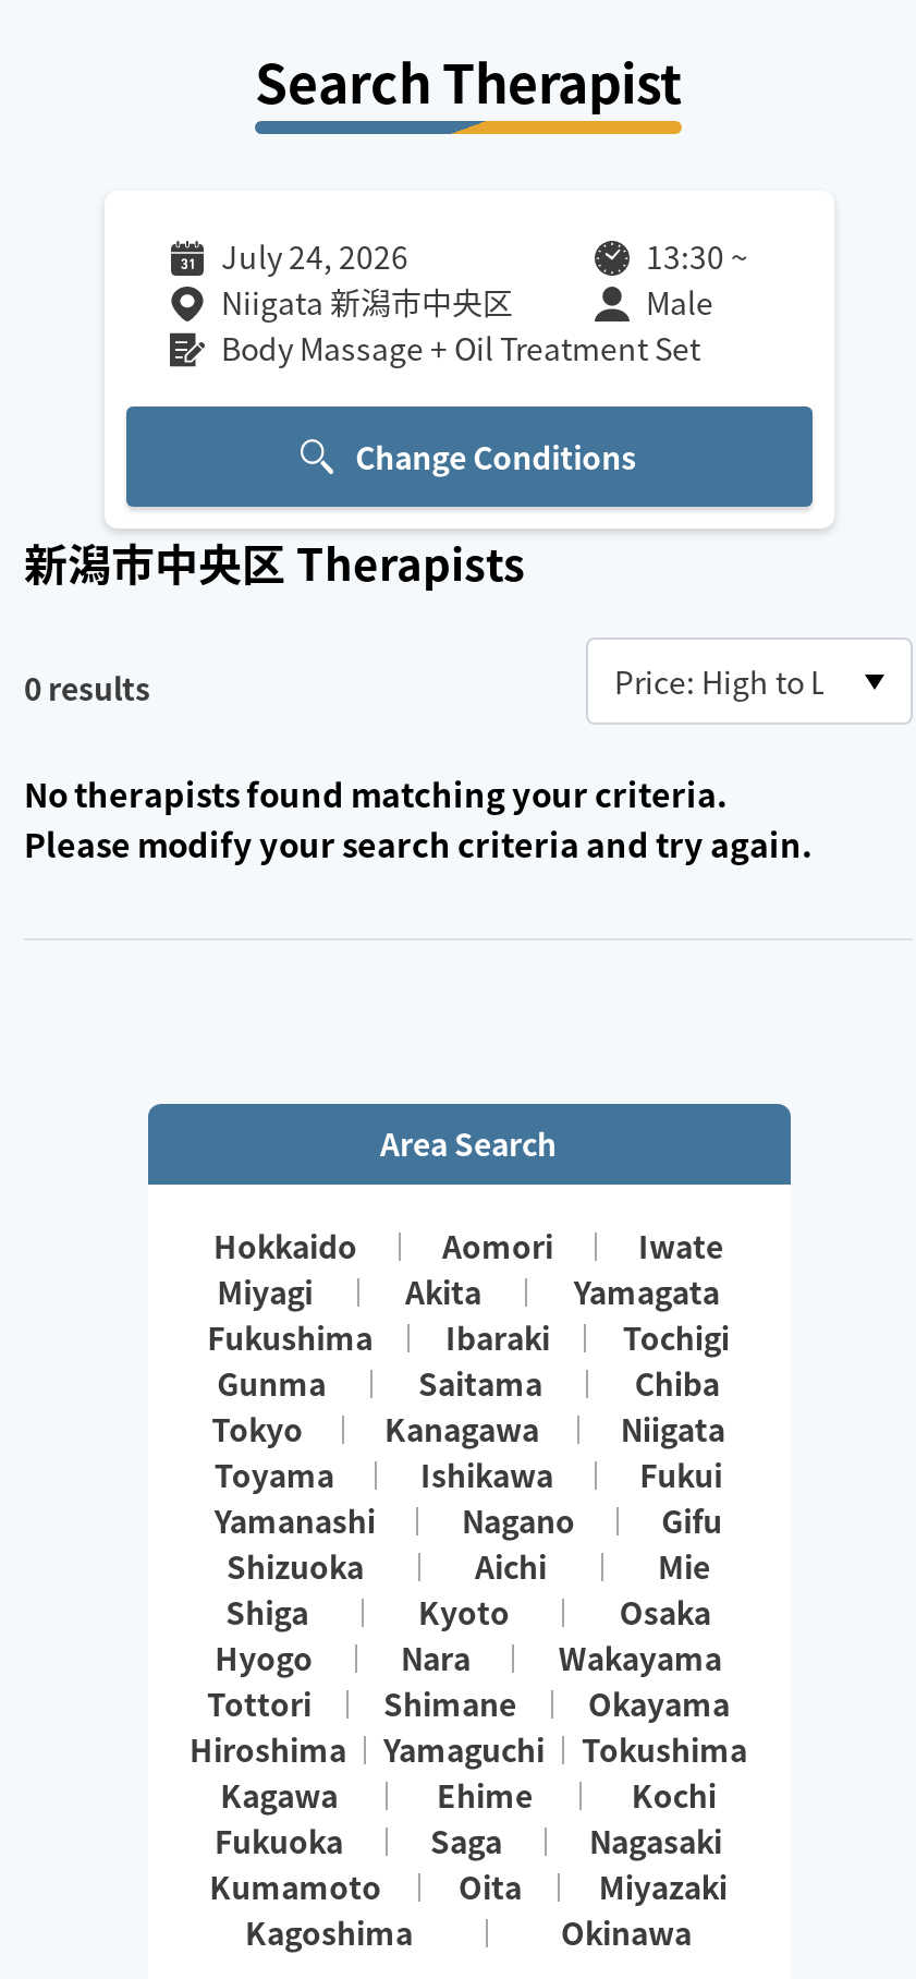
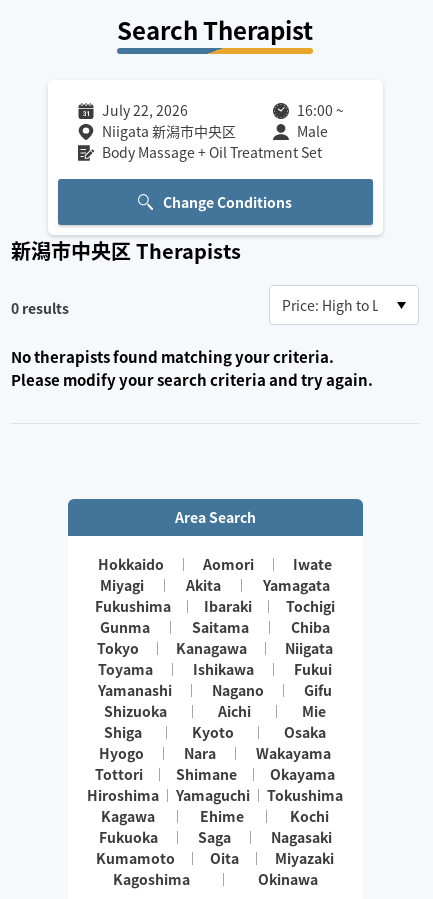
- July 24, 2026
+ July 22, 2026

- 13:30 ~
+ 16:00 ~
